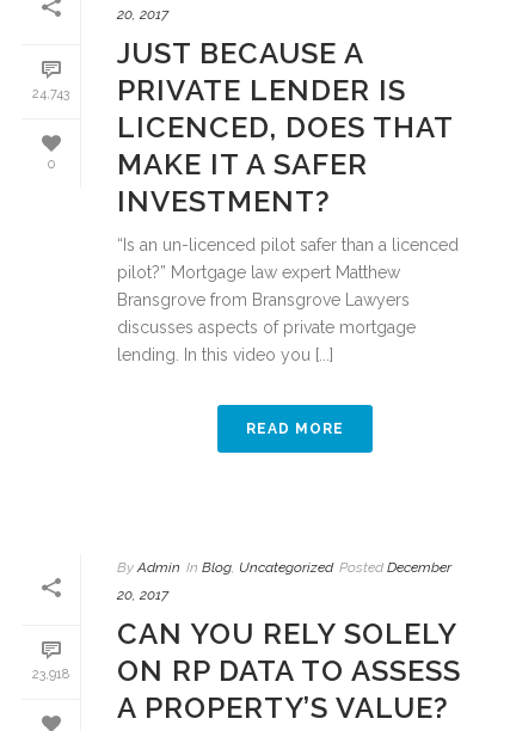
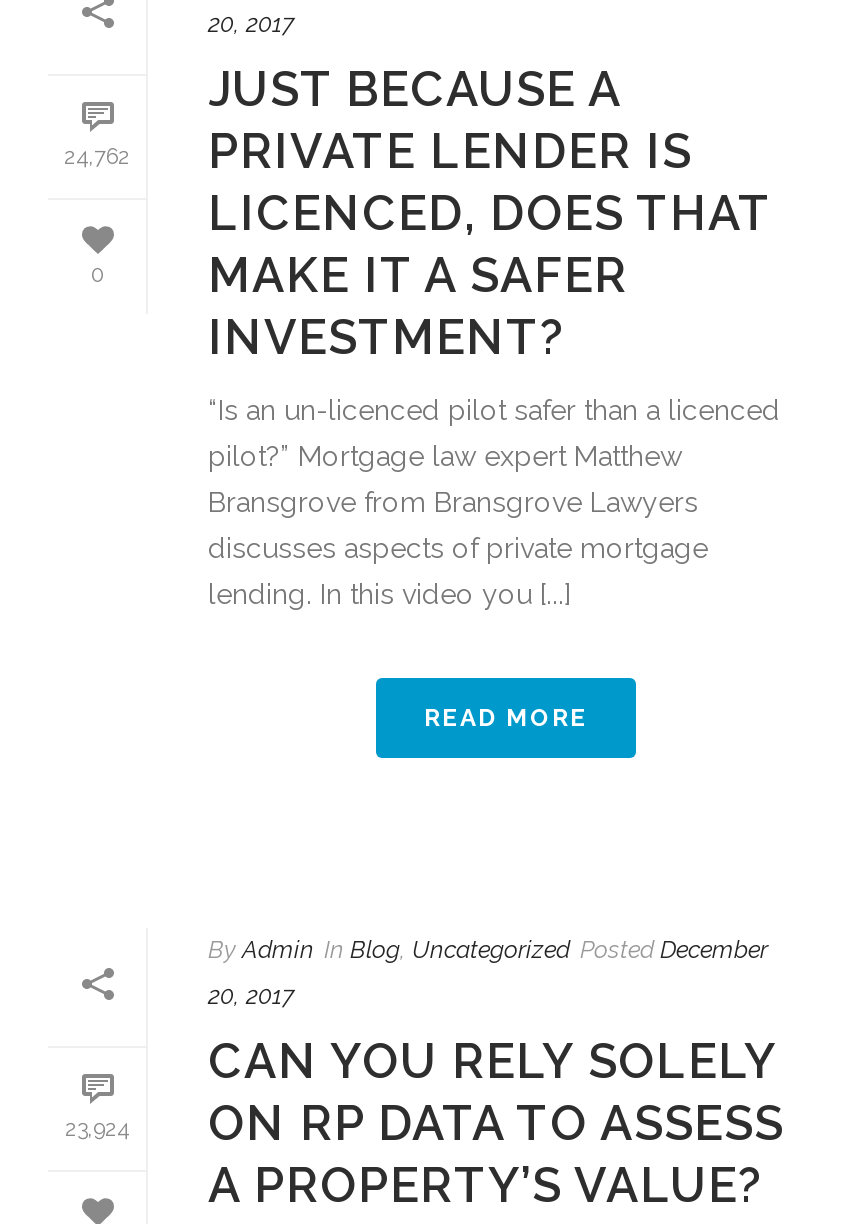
- 24,743
+ 24,762

- 23,918
+ 23,924
